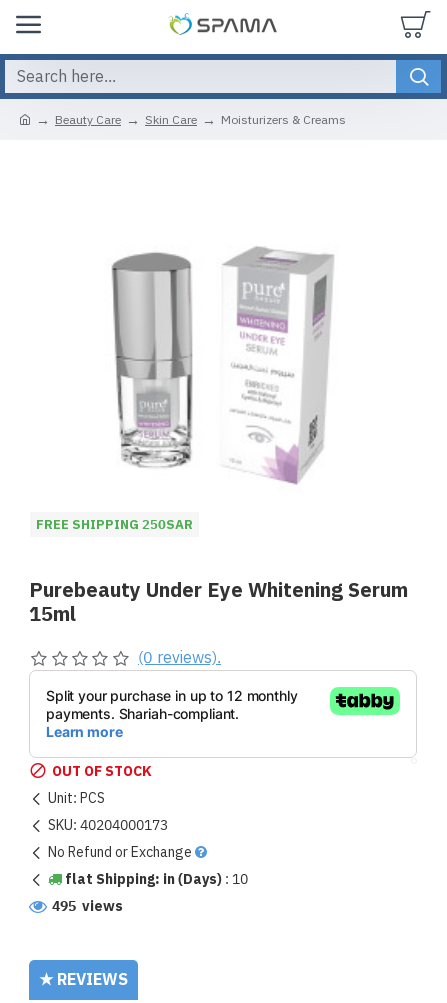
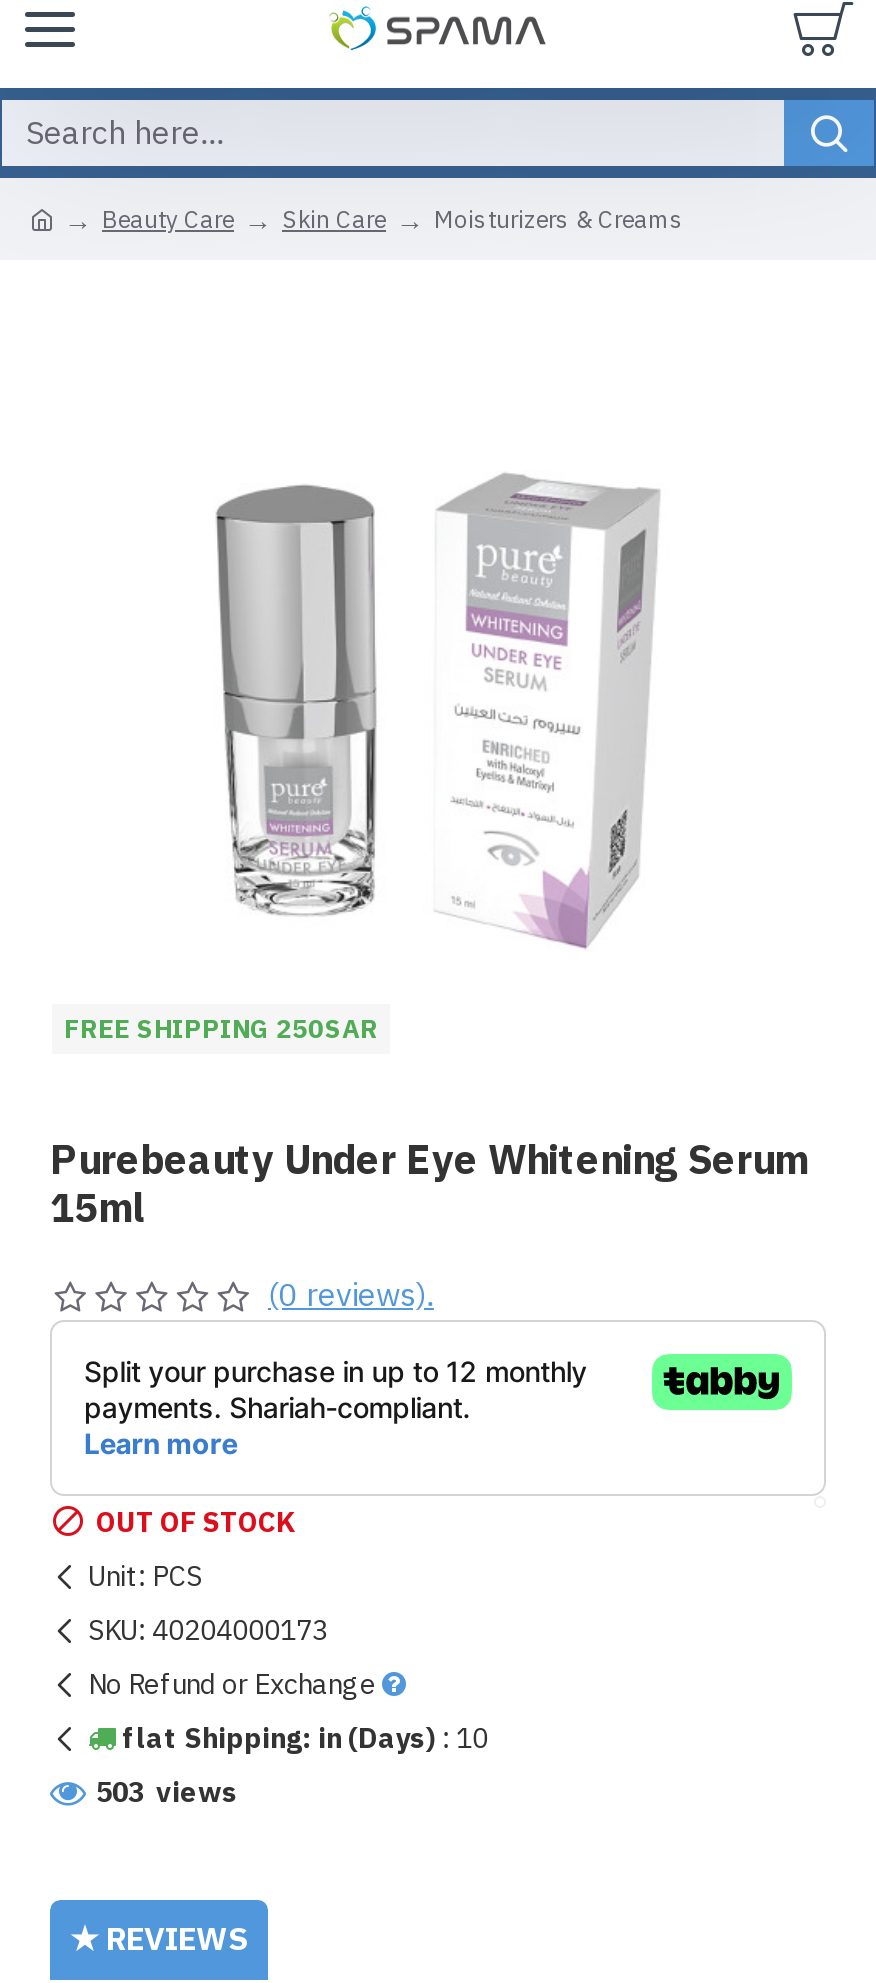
- 495 views
+ 503 views
